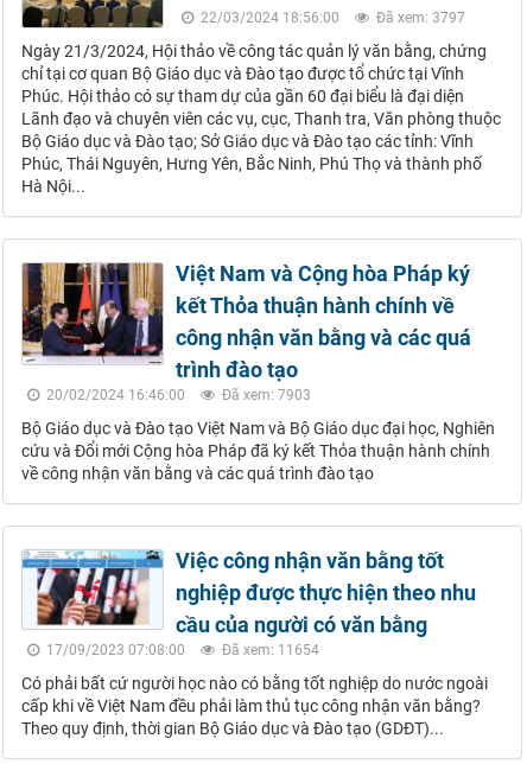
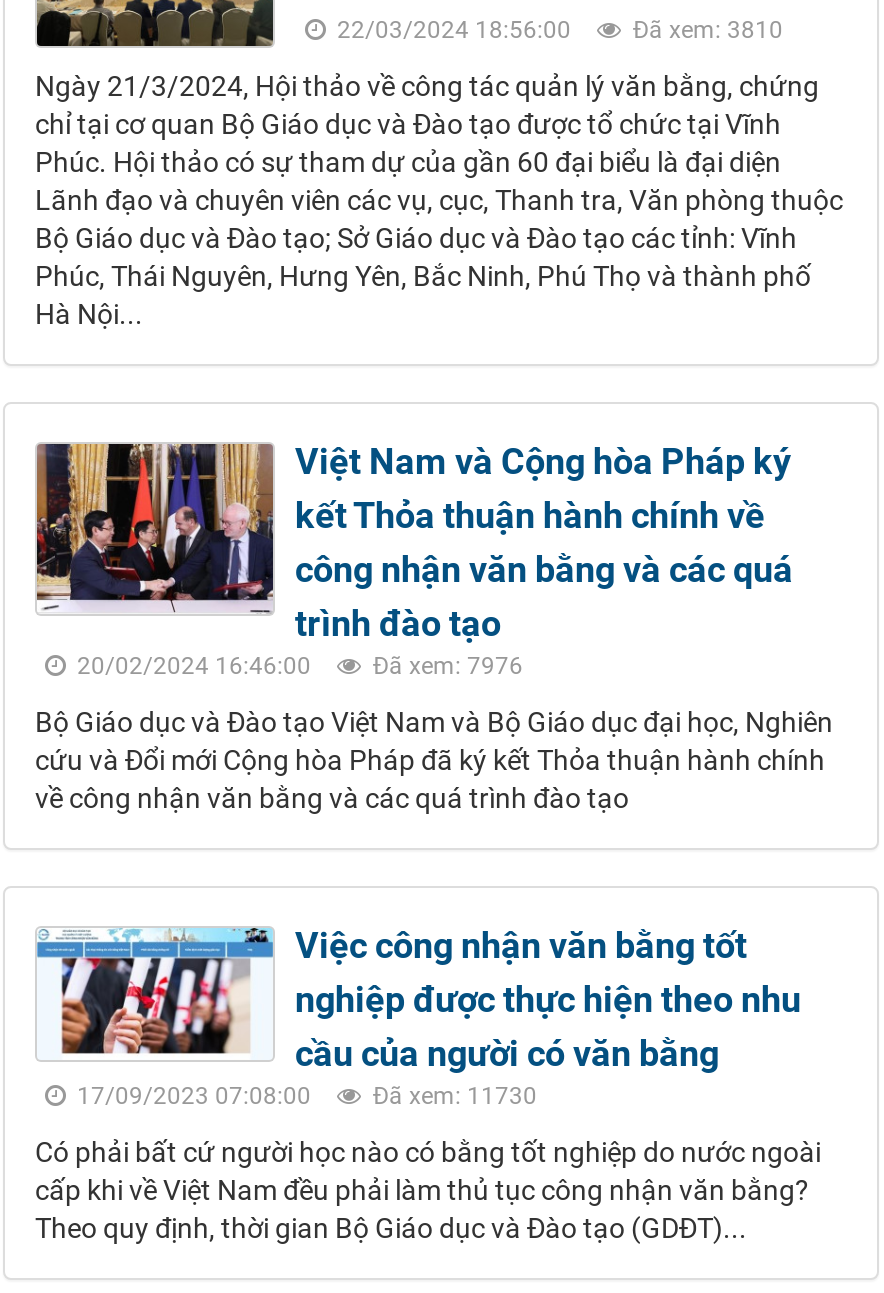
- 22/03/2024 18:56:00 Đã xem: 3797
+ 22/03/2024 18:56:00 Đã xem: 3810

- 20/02/2024 16:46:00 Đã xem: 7903
+ 20/02/2024 16:46:00 Đã xem: 7976

- 17/09/2023 07:08:00 Đã xem: 11654
+ 17/09/2023 07:08:00 Đã xem: 11730
